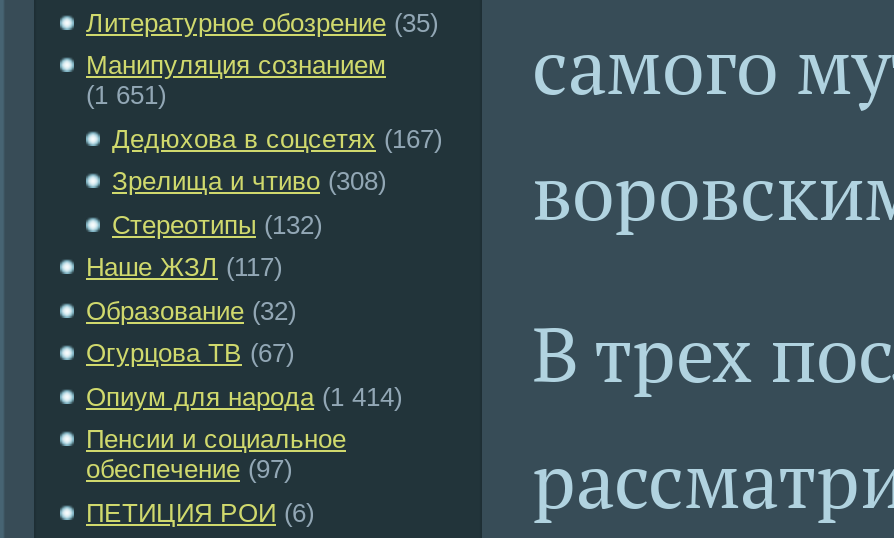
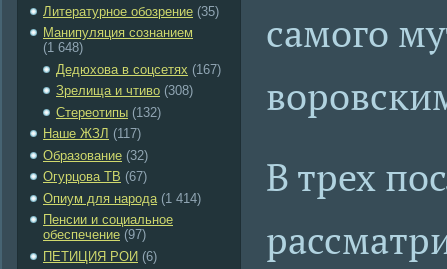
- (1 651)
+ (1 648)
